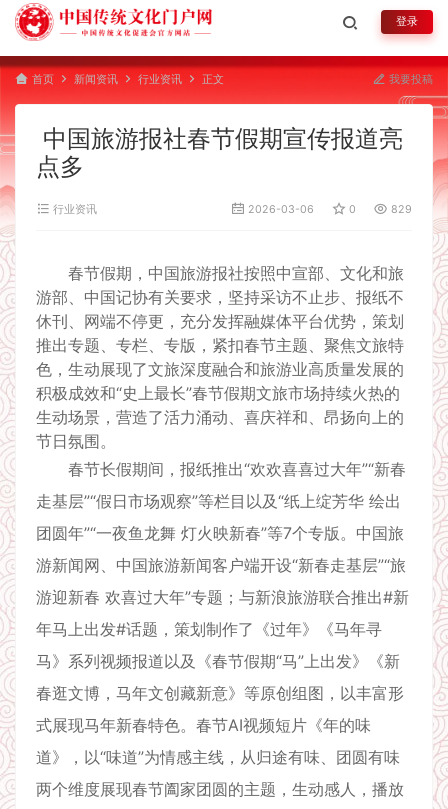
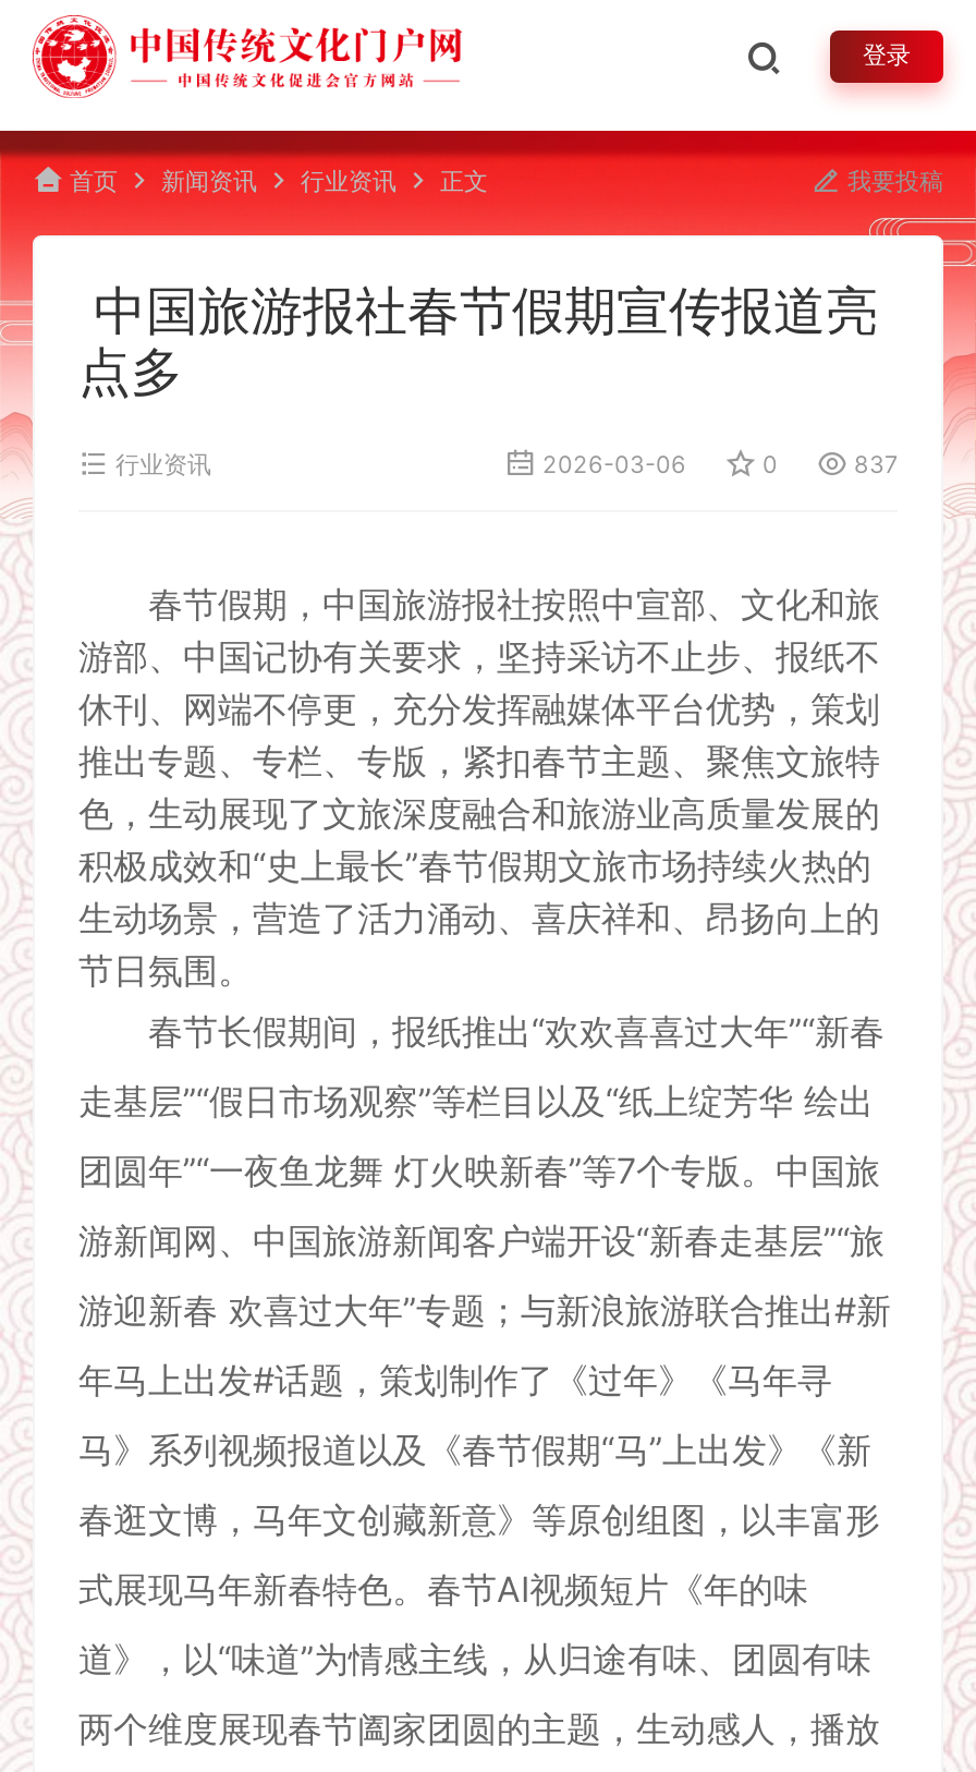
- 829
+ 837
